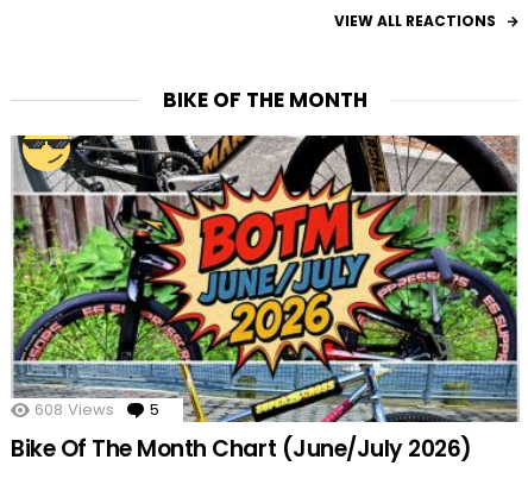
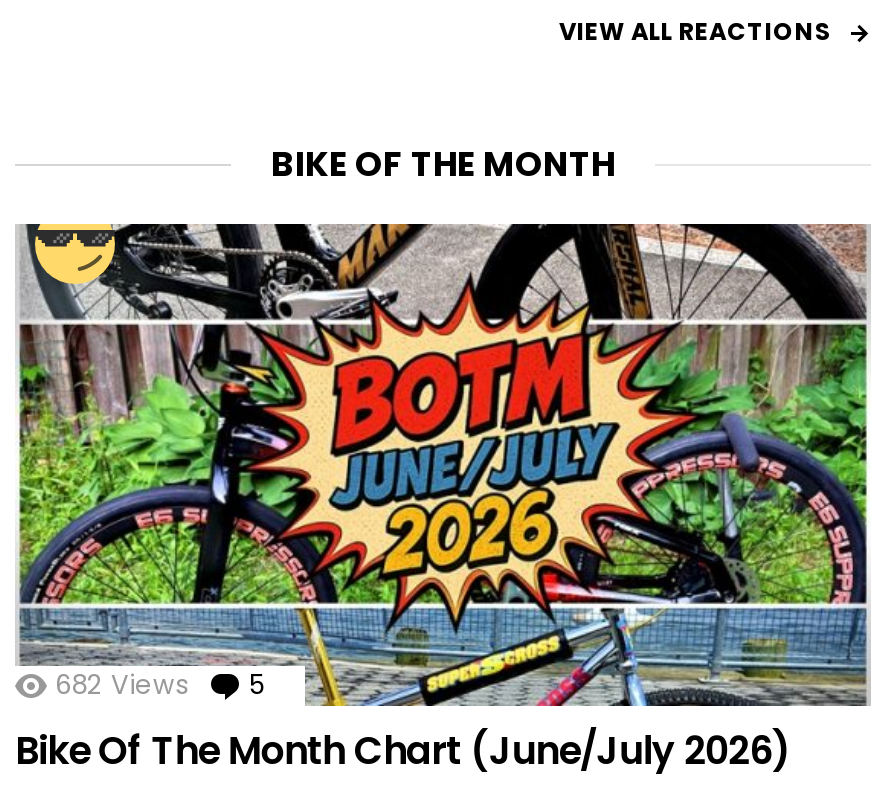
- 608 Views
+ 682 Views
